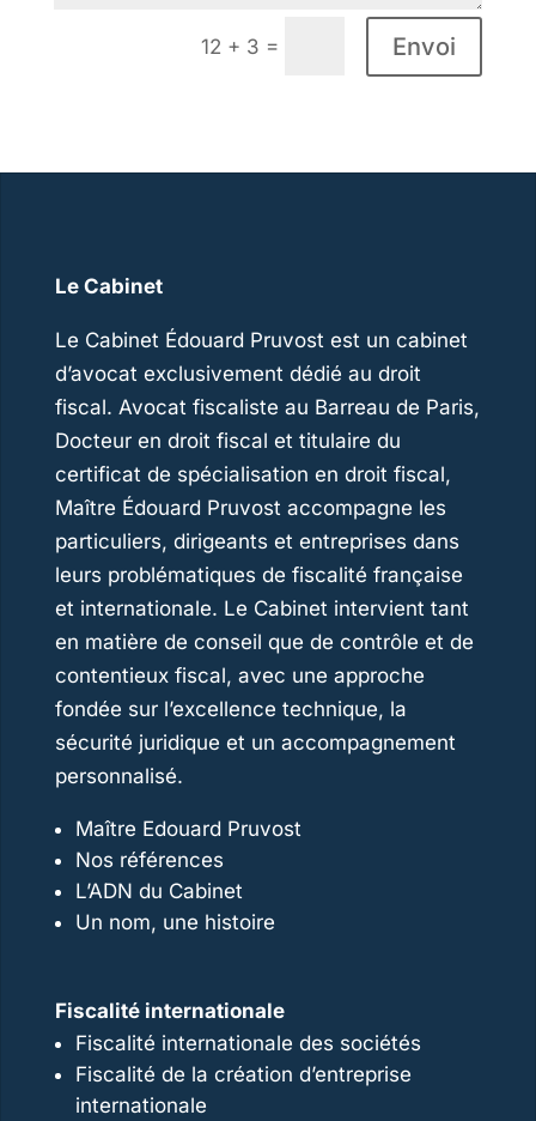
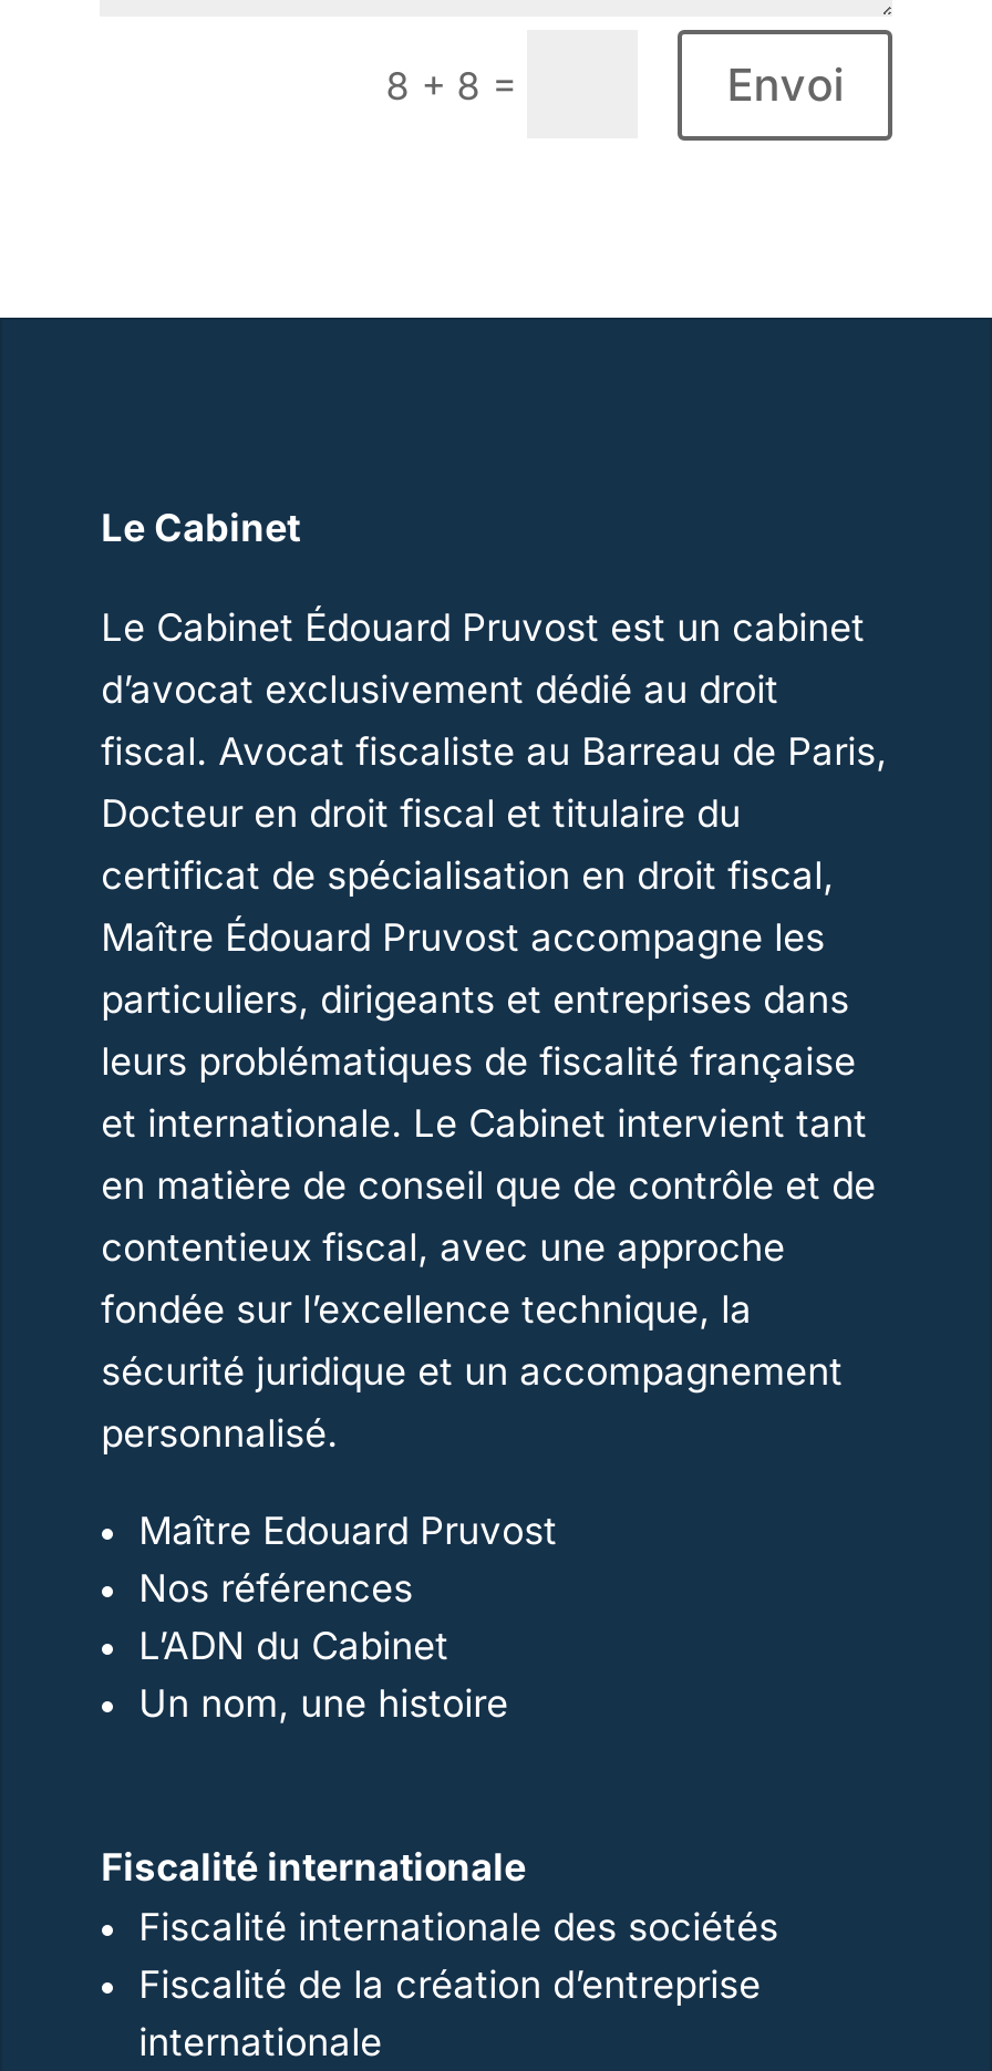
- 12 + 3 =
+ 8 + 8 =
